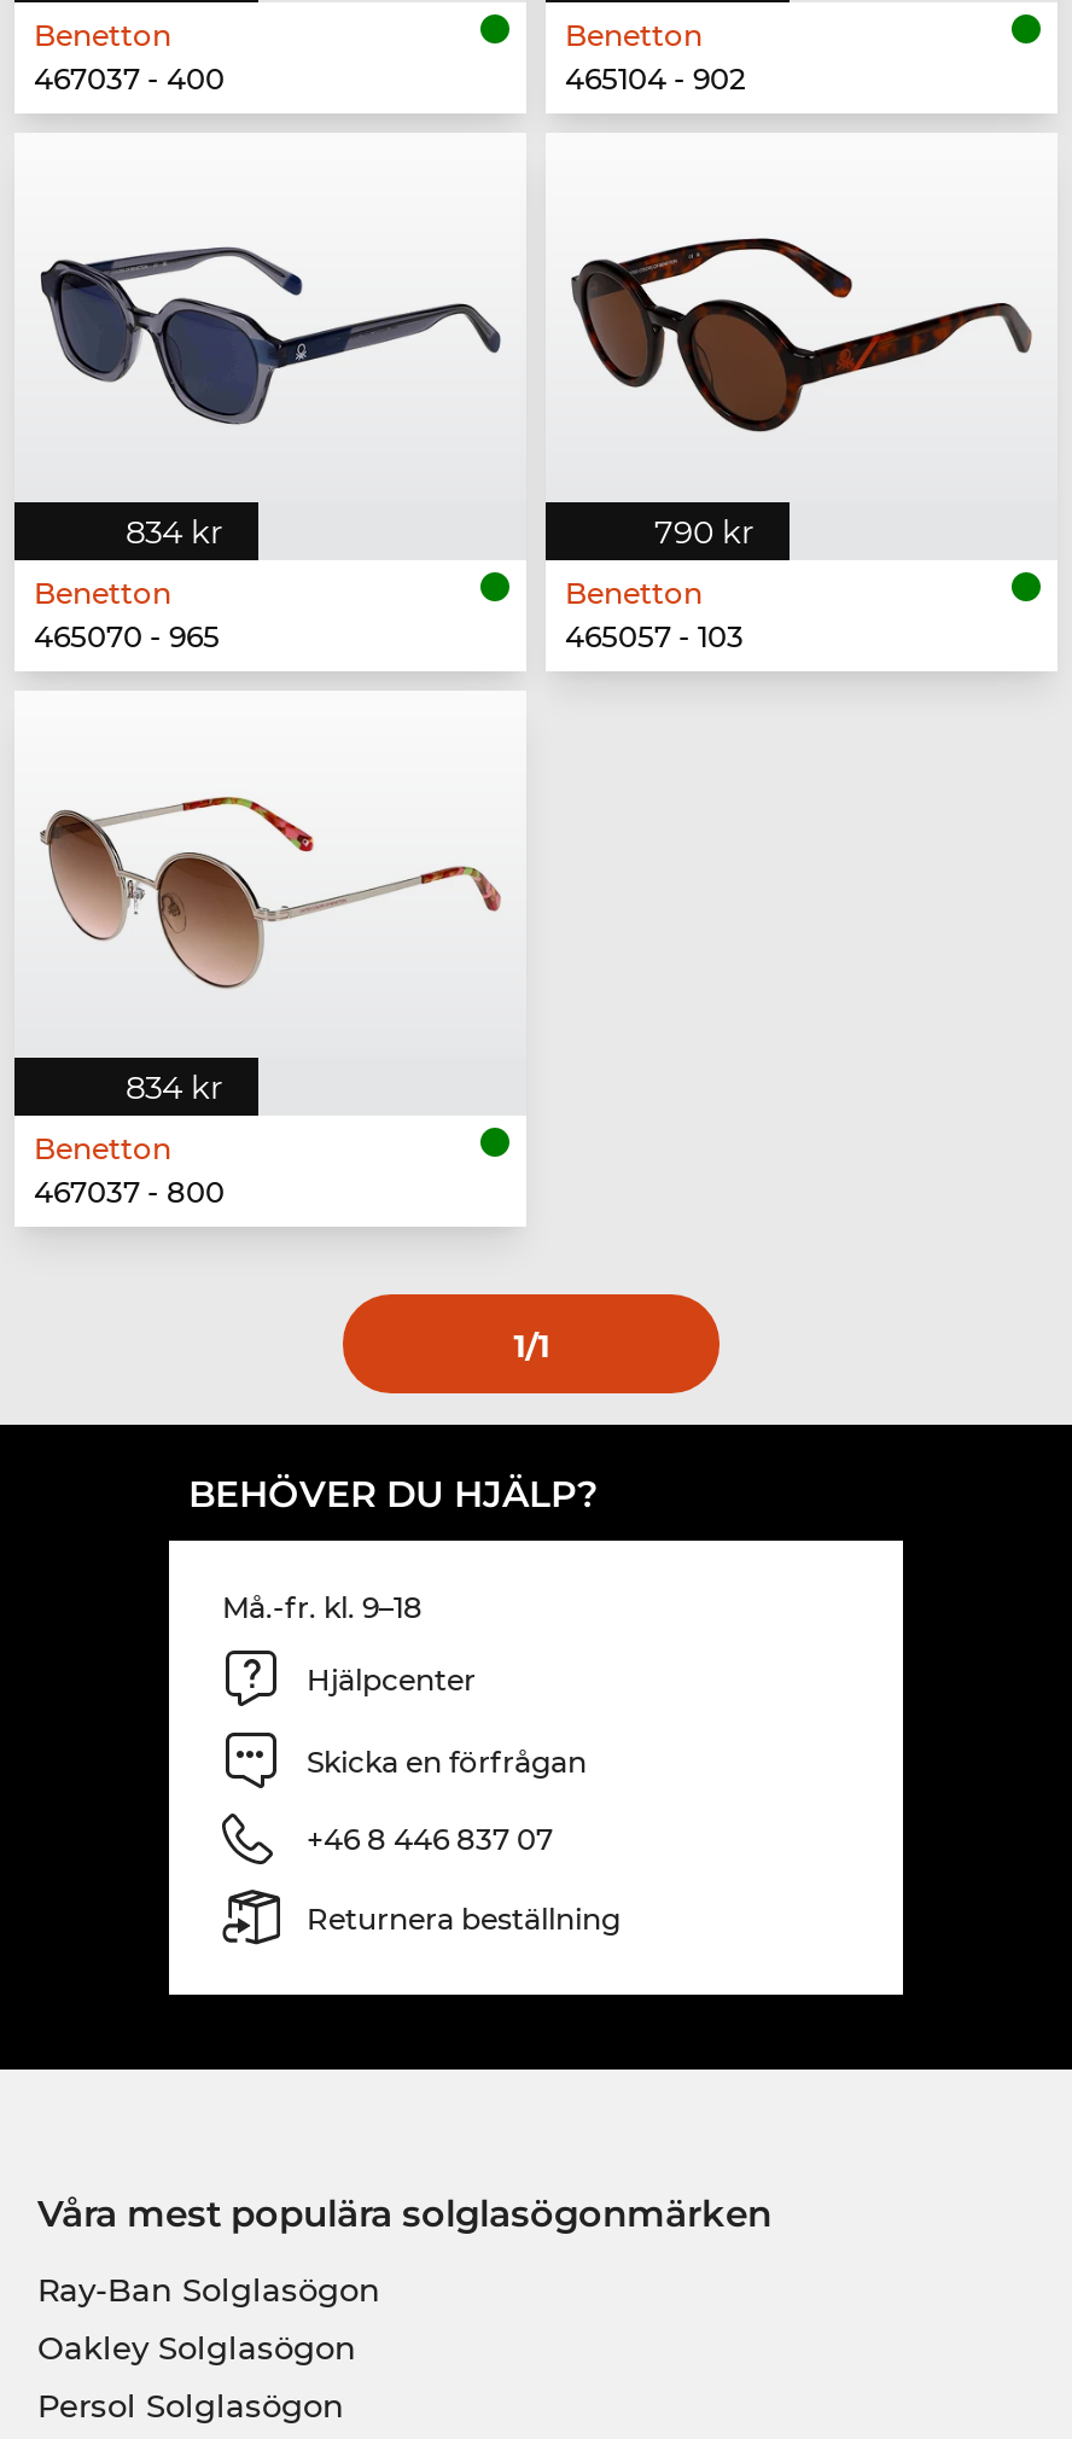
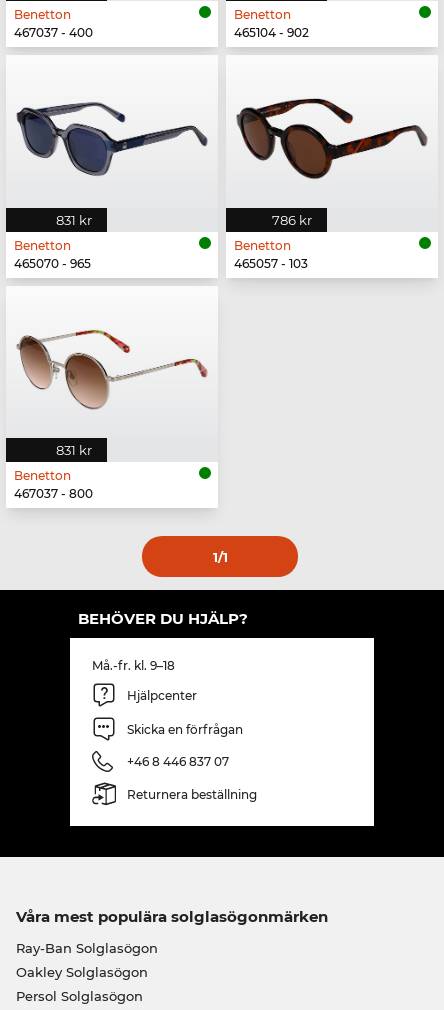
- 834 kr
+ 831 kr

- 790 kr
+ 786 kr

- 834 kr
+ 831 kr
